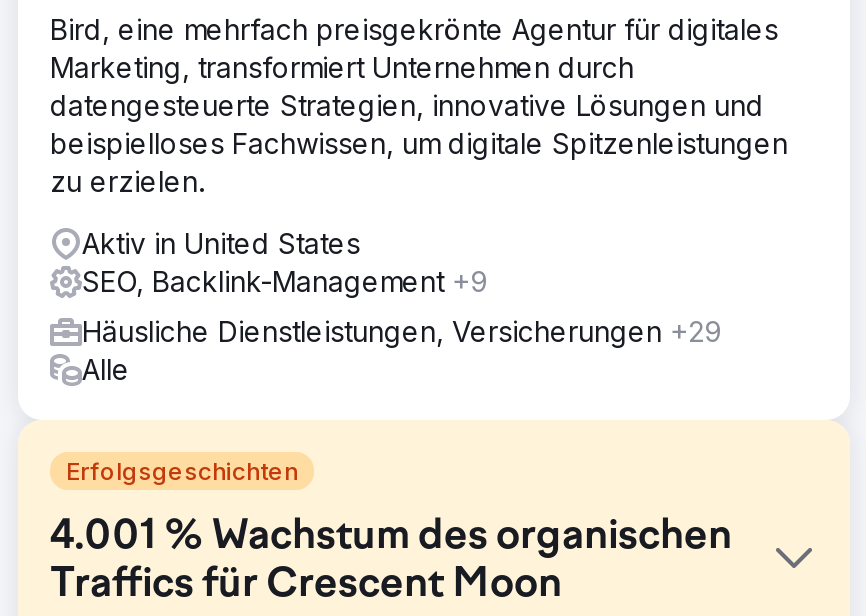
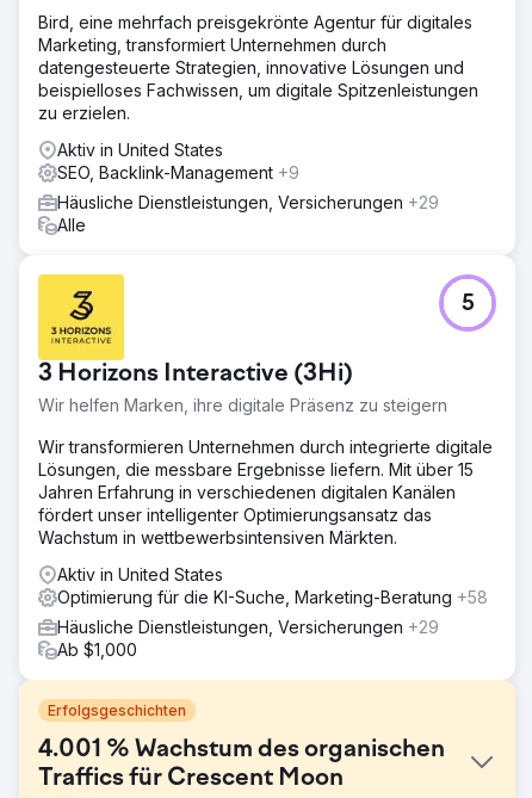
+ [image]
+ 3 Horizons Interactive (3Hi)
+ Wir helfen Marken, ihre digitale Präsenz zu steigern

+ Wir transformieren Unternehmen durch integrierte digitale
+ Lösungen, die messbare Ergebnisse liefern. Mit über 15
+ Jahren Erfahrung in verschiedenen digitalen Kanälen
+ fördert unser intelligenter Optimierungsansatz das
+ Wachstum in wettbewerbsintensiven Märkten.
+ Aktiv in United States
+ Optimierung für die KI-Suche, Marketing-Beratung +58
+ Häusliche Dienstleistungen, Versicherungen +29
+ Ab $1,000

+ 5
